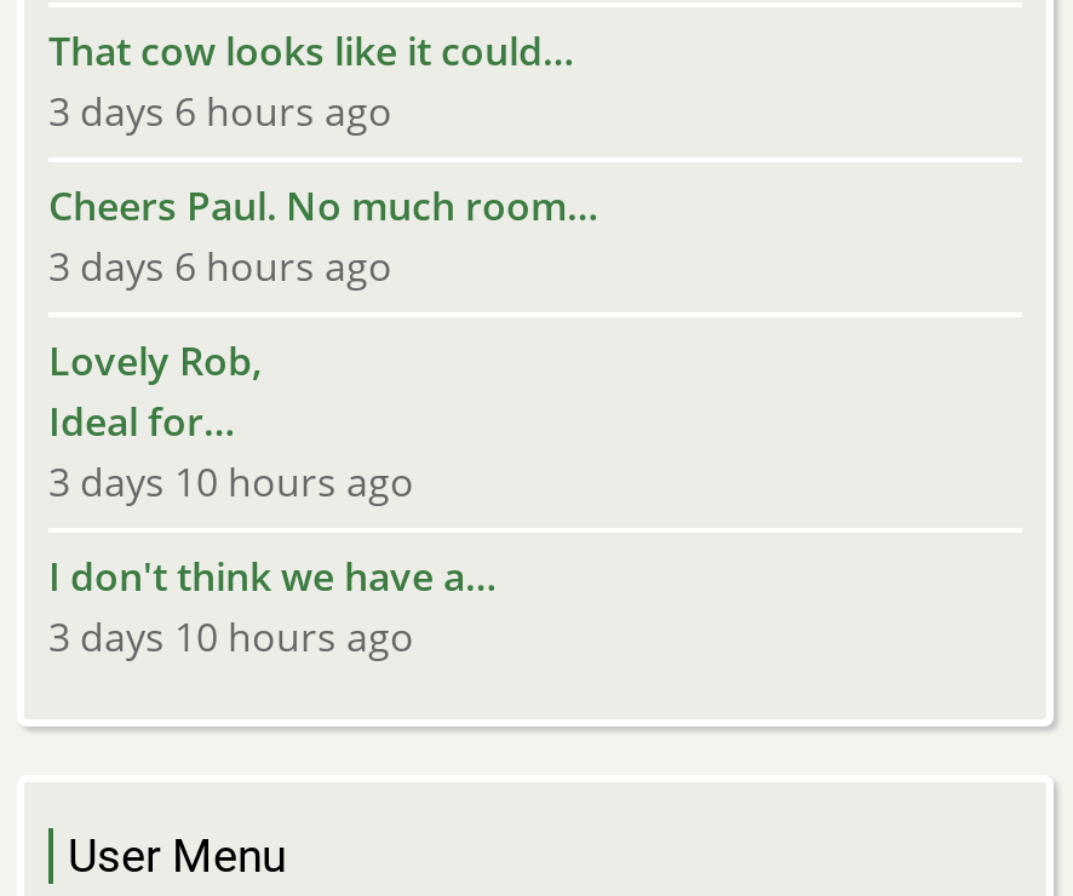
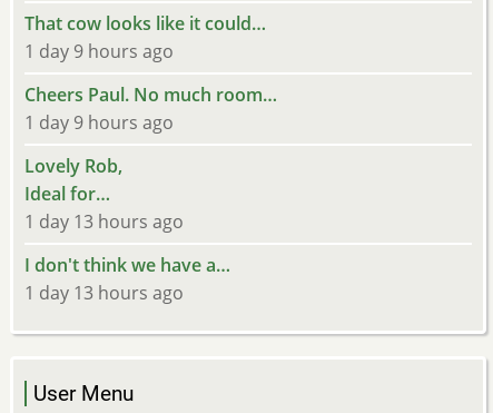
- 3 days 6 hours ago
+ 1 day 9 hours ago

- 3 days 6 hours ago
+ 1 day 9 hours ago

- 3 days 10 hours ago
+ 1 day 13 hours ago

- 3 days 10 hours ago
+ 1 day 13 hours ago
